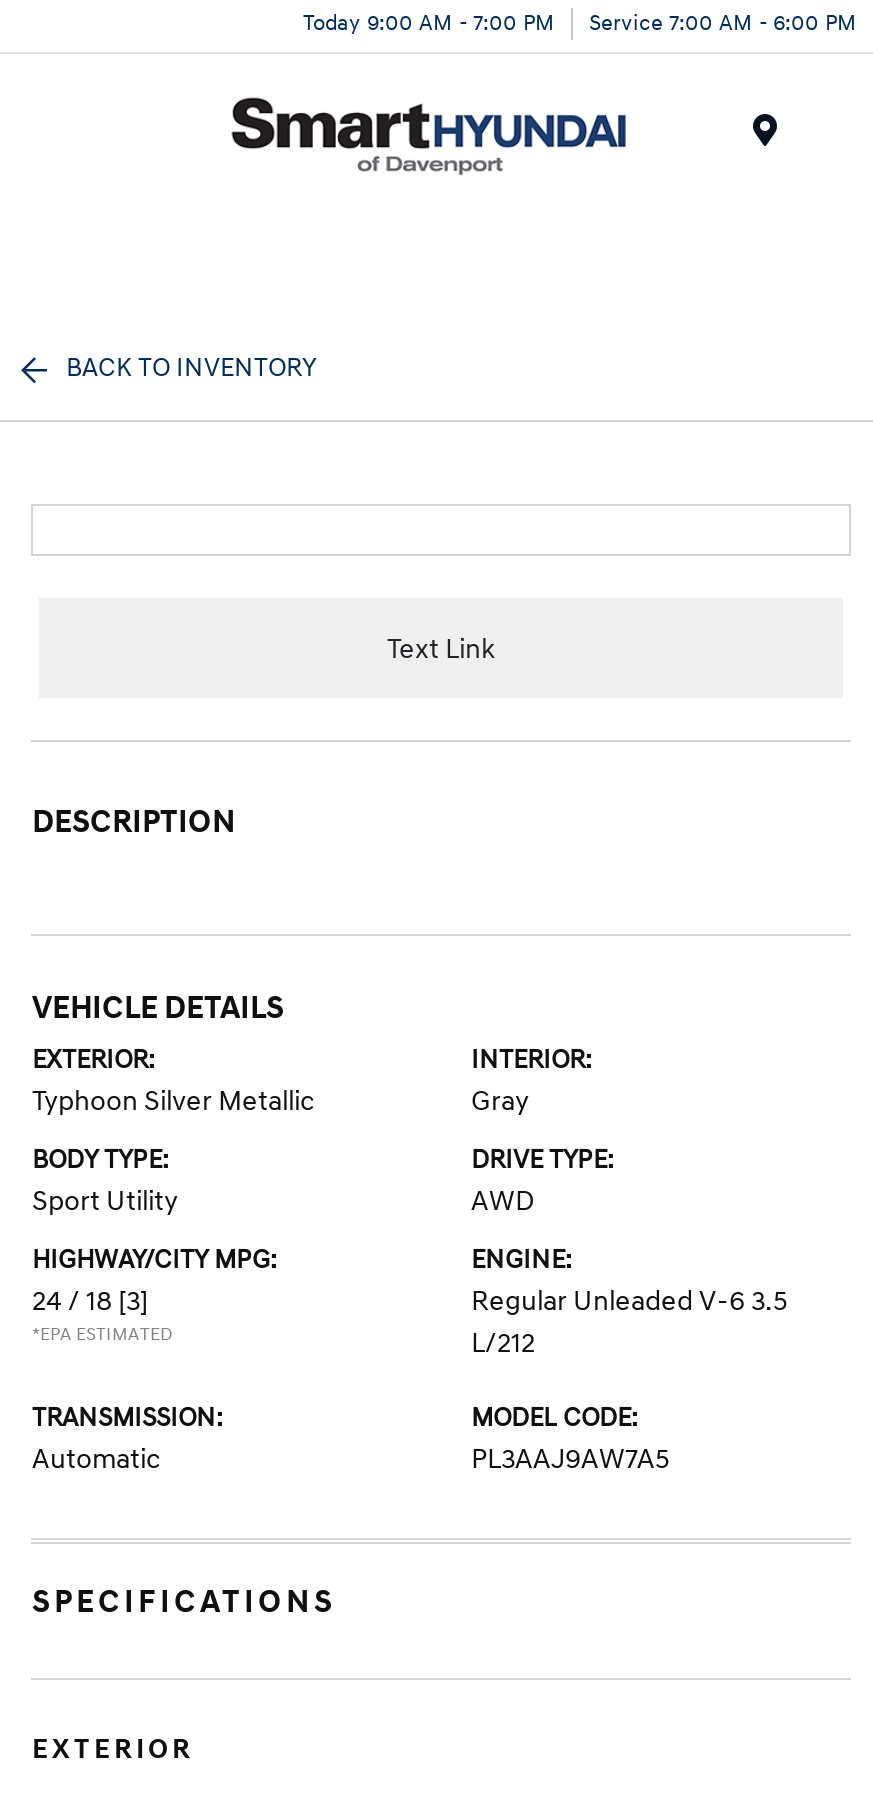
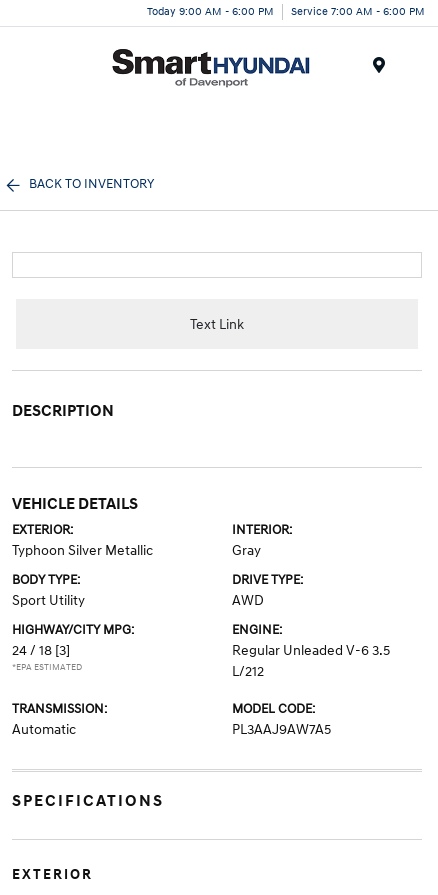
- Today 9:00 AM - 7:00 PM Service 7:00 AM - 6:00 PM
+ Today 9:00 AM - 6:00 PM Service 7:00 AM - 6:00 PM
